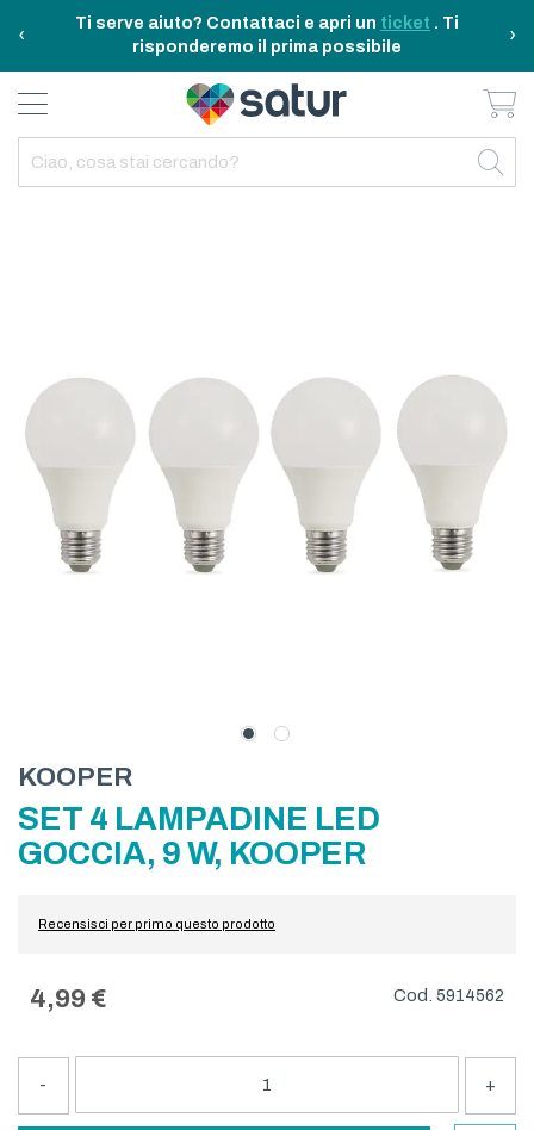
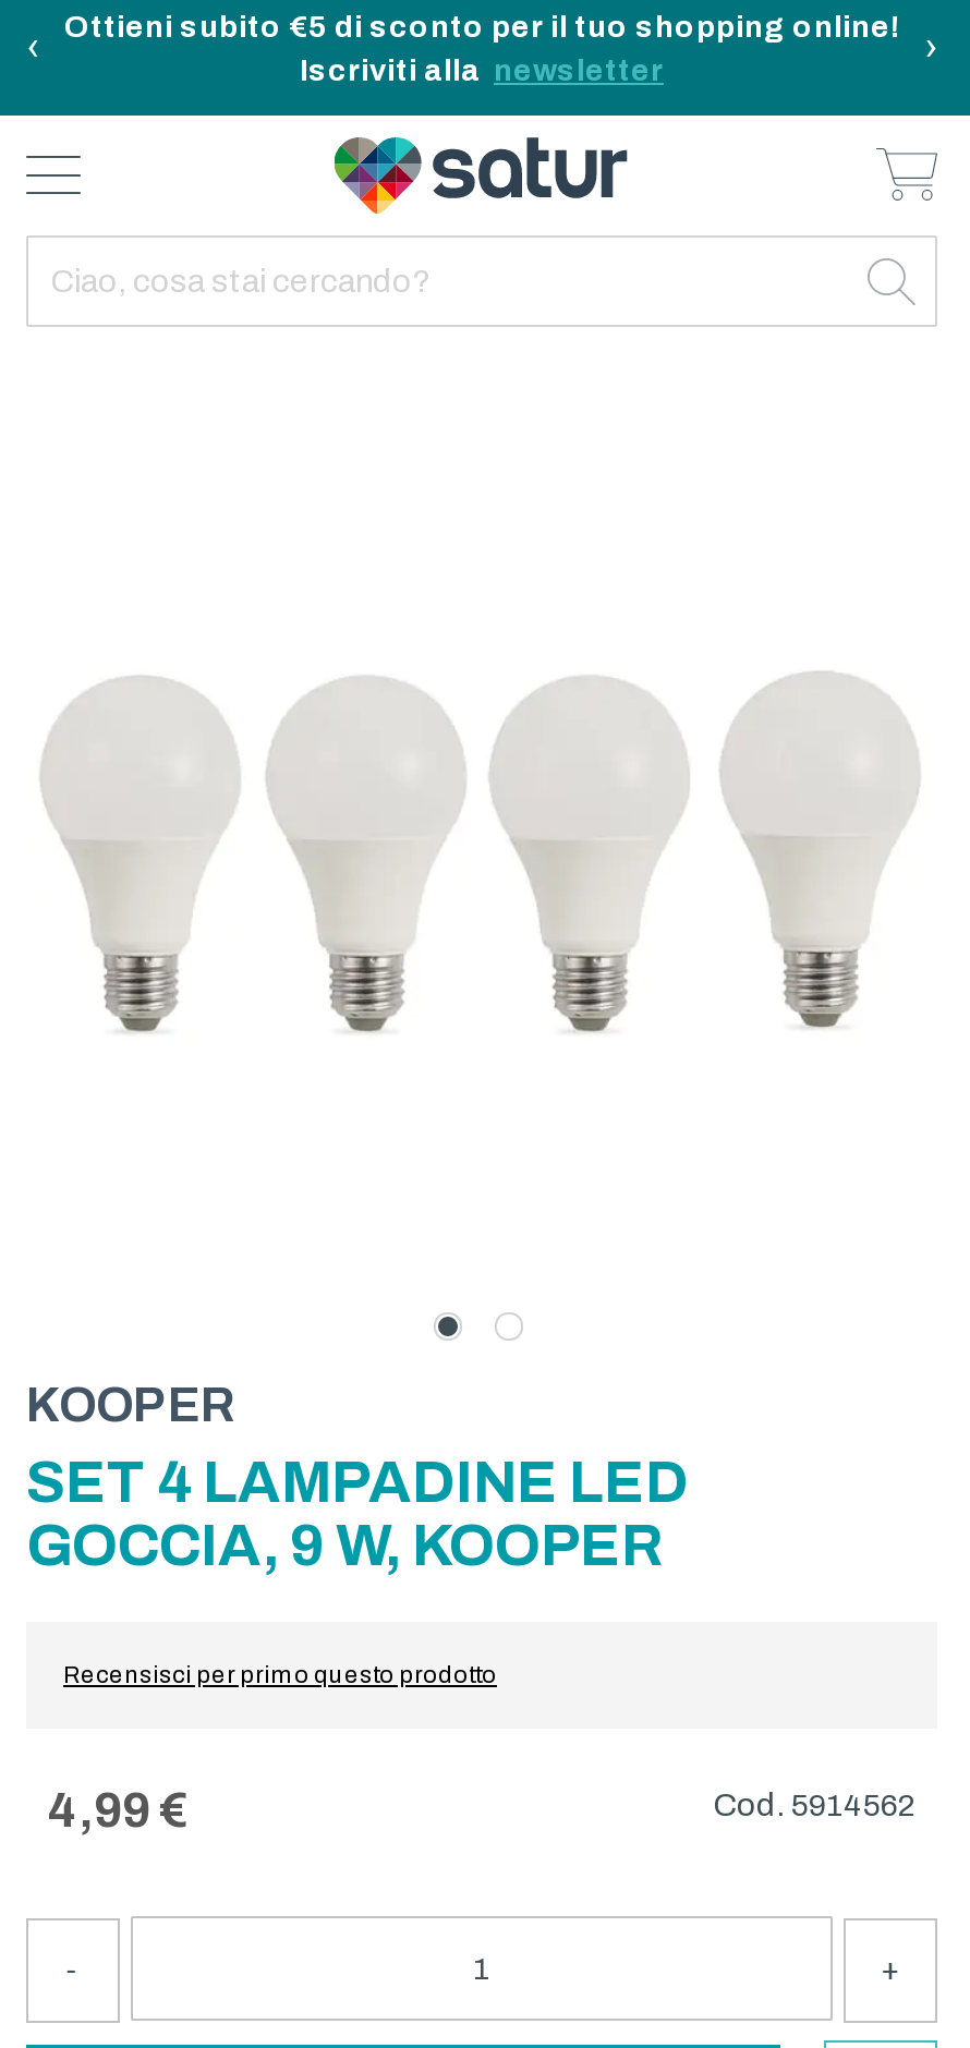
- Ti serve aiuto? Contattaci e apri un ticket. Ti
- risponderemo il prima possibile
+ Ottieni subito €5 di sconto per il tuo shopping online!
+ Iscriviti alla newsletter
